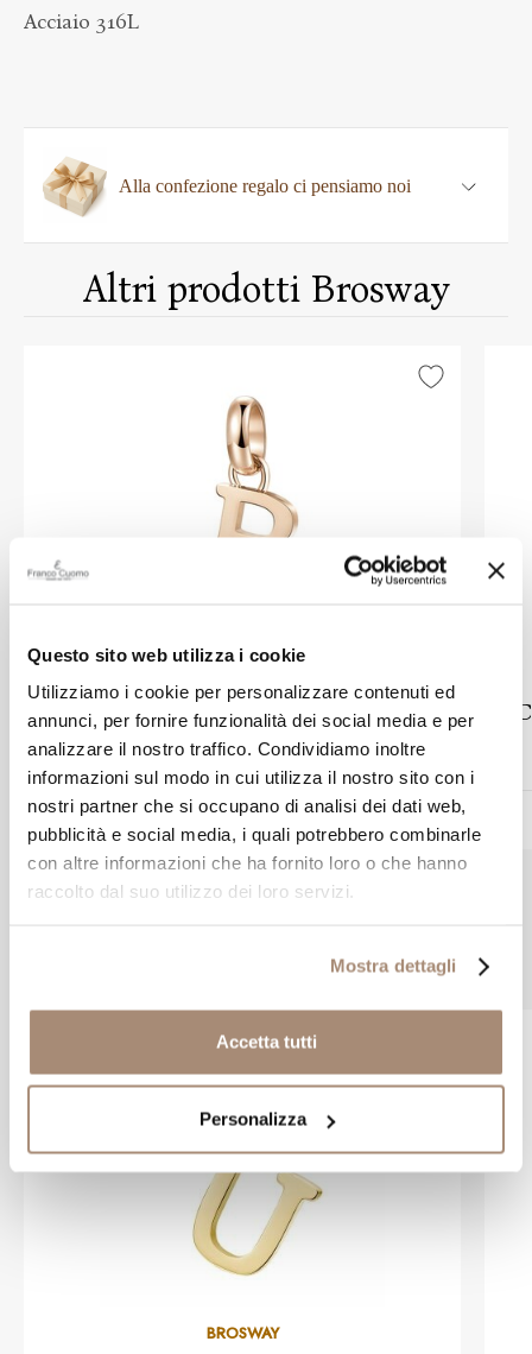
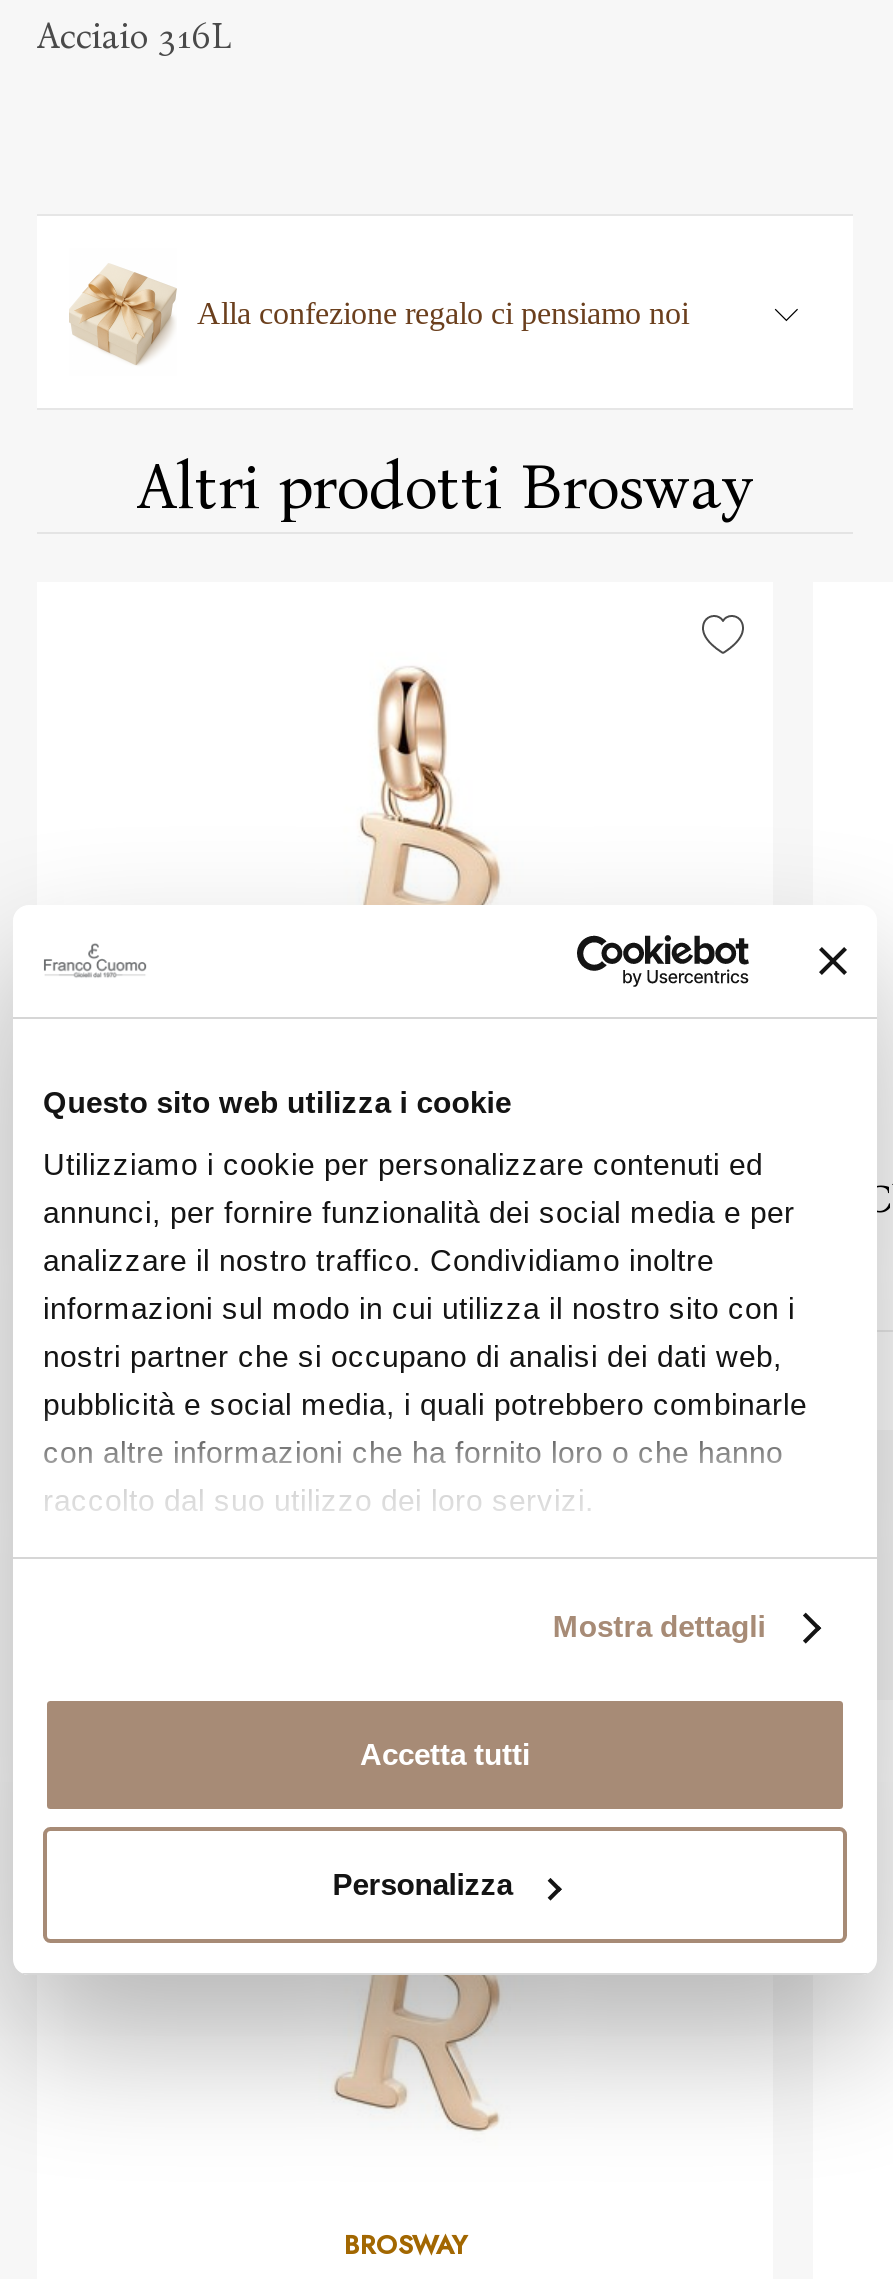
- [image]
+ [image]
